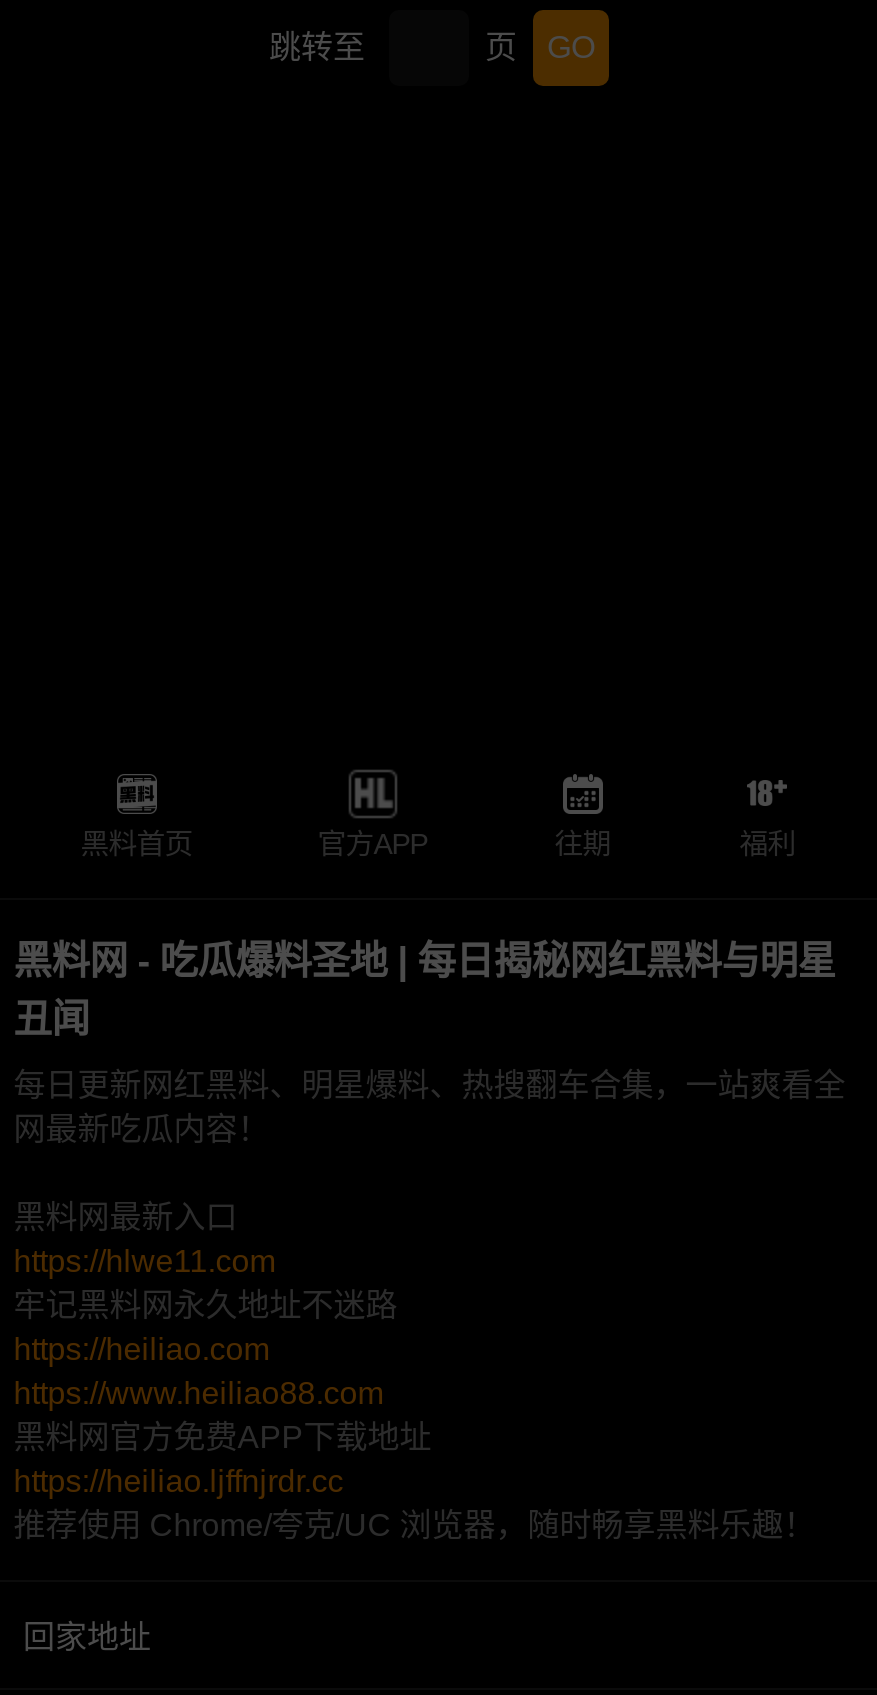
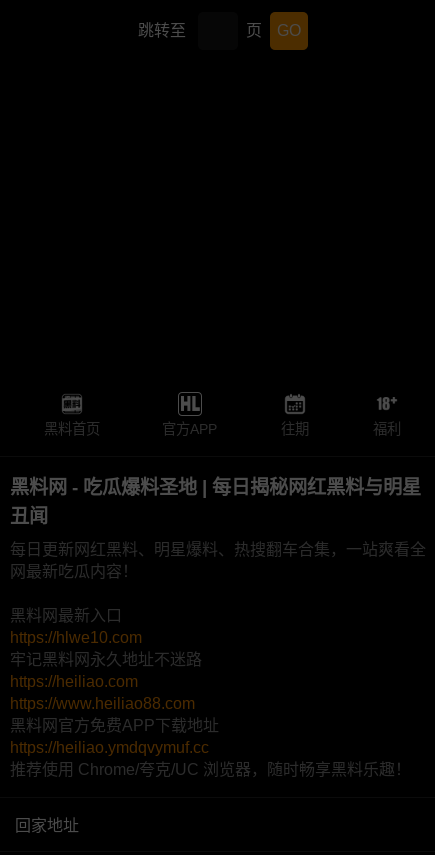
- https://hlwe11.com
+ https://hlwe10.com

- https://heiliao.ljffnjrdr.cc
+ https://heiliao.ymdqvymuf.cc
